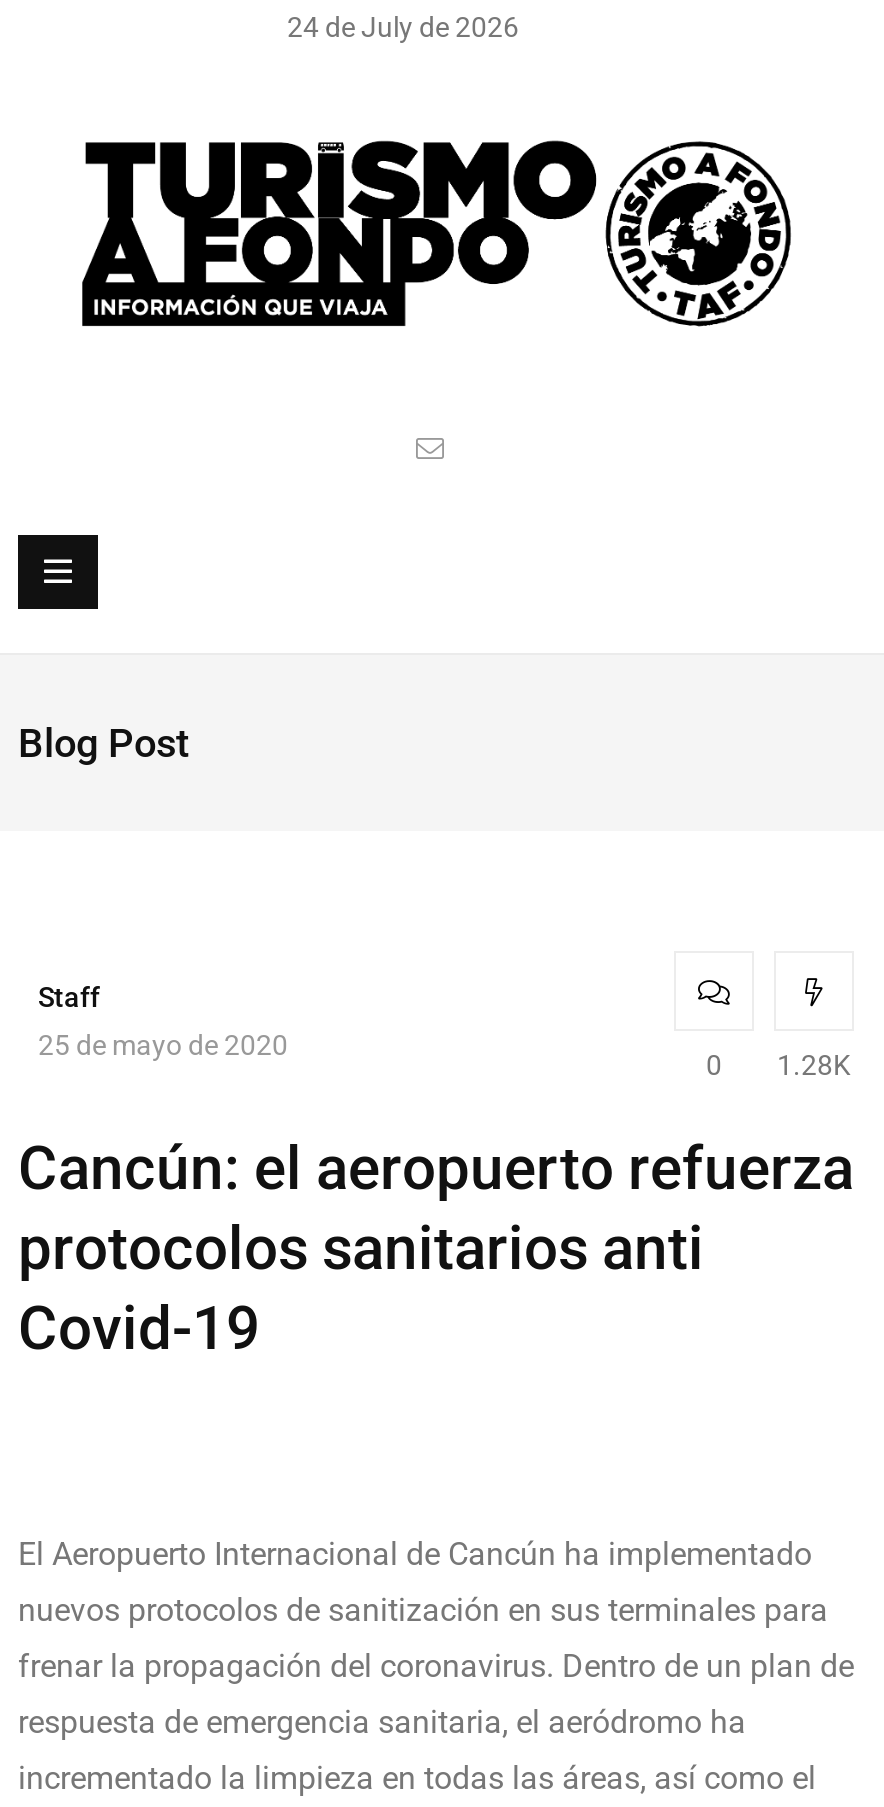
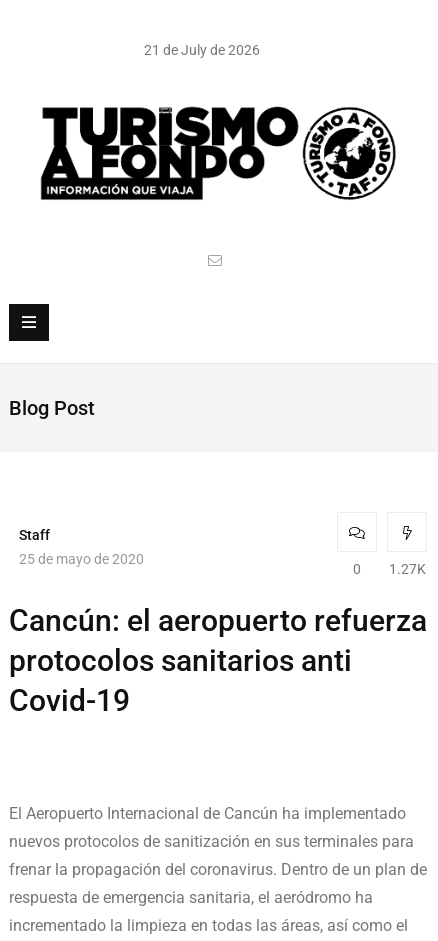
- 24 de July de 2026
+ 21 de July de 2026

- 0 1.28K
+ 0 1.27K
